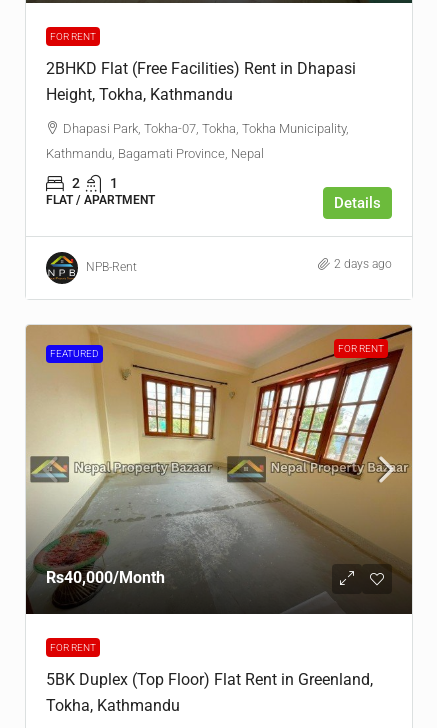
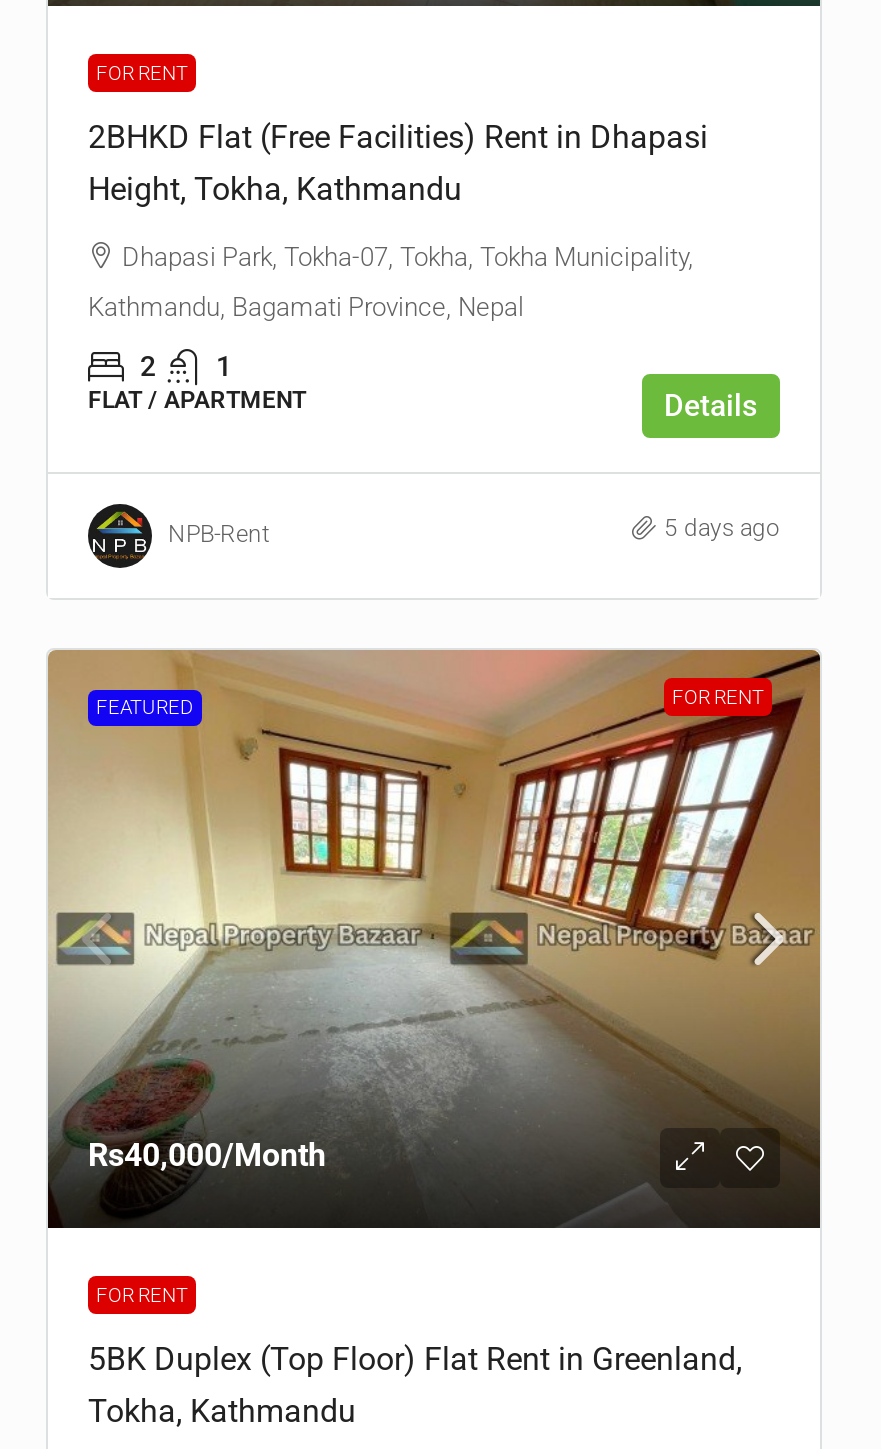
- 2 days ago
+ 5 days ago
